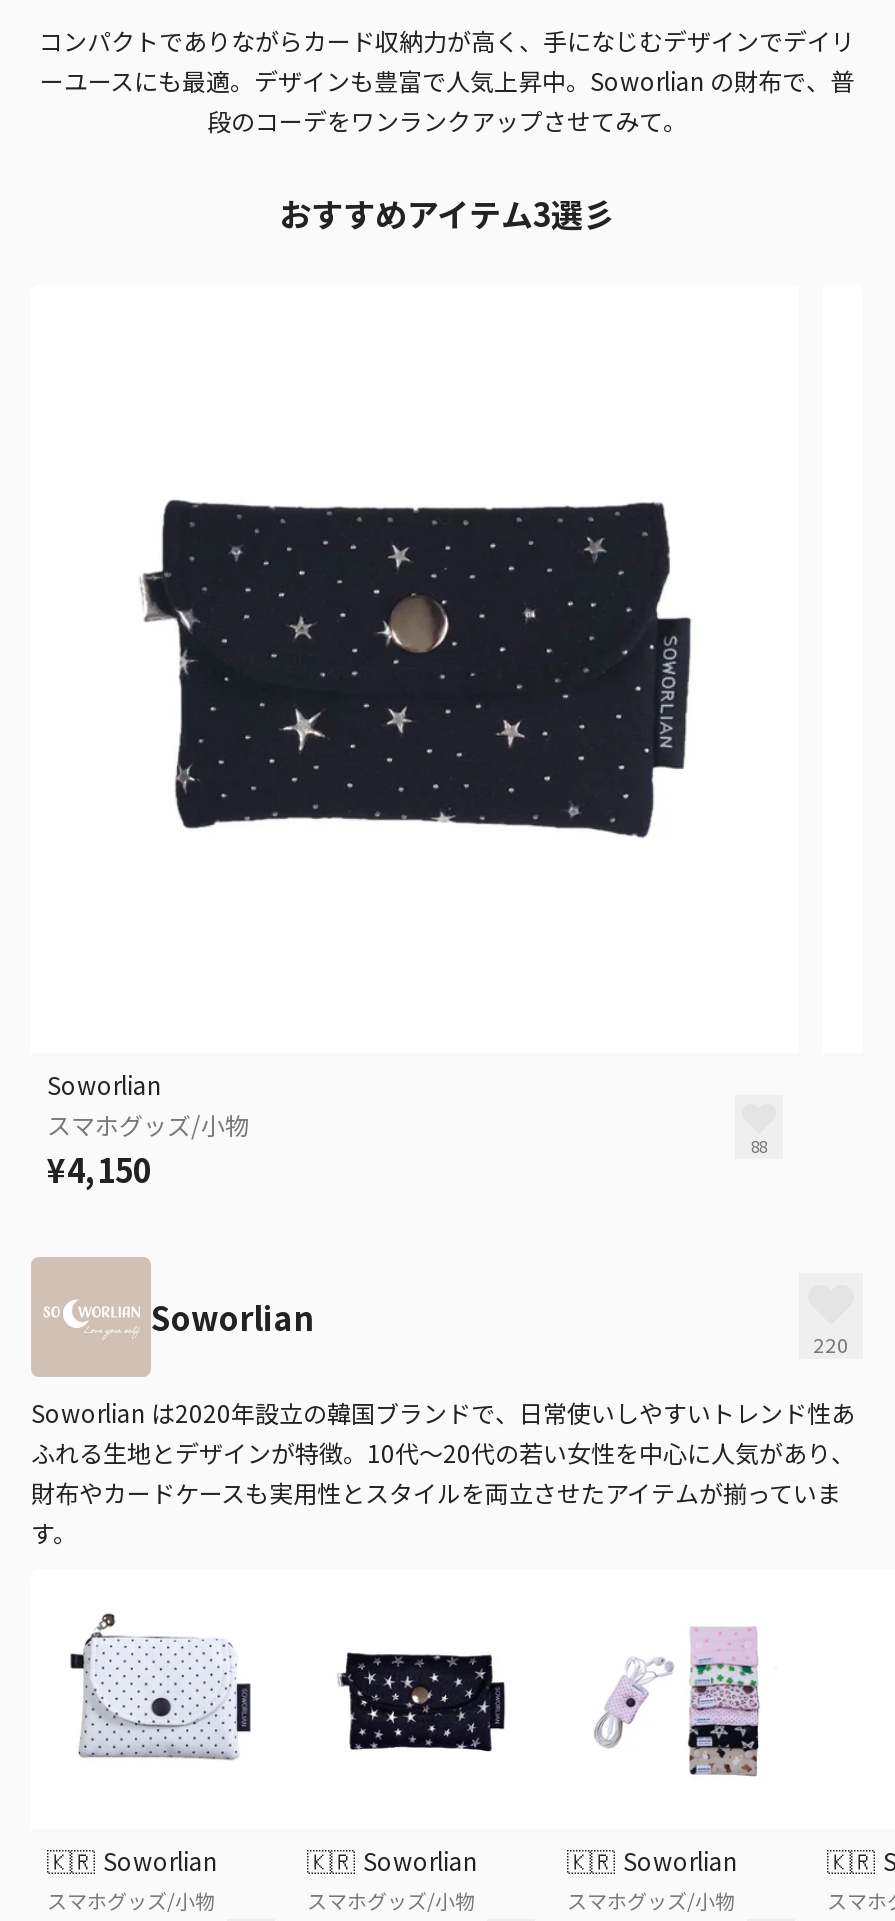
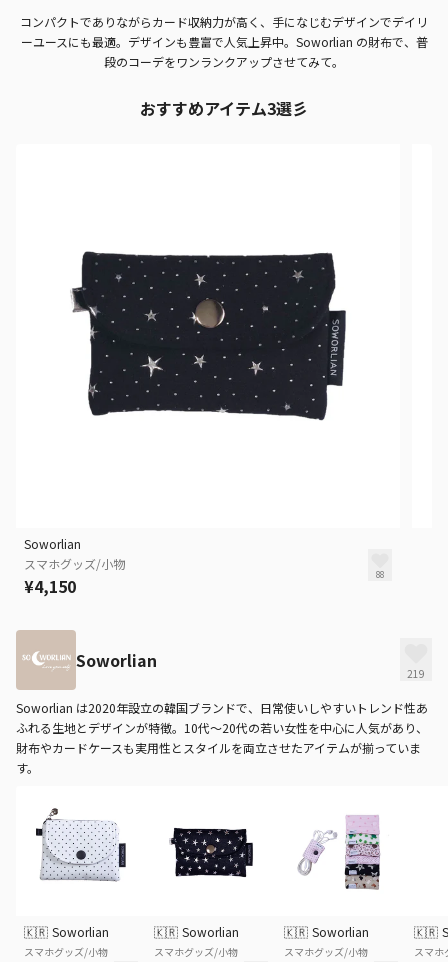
- 220
+ 219
